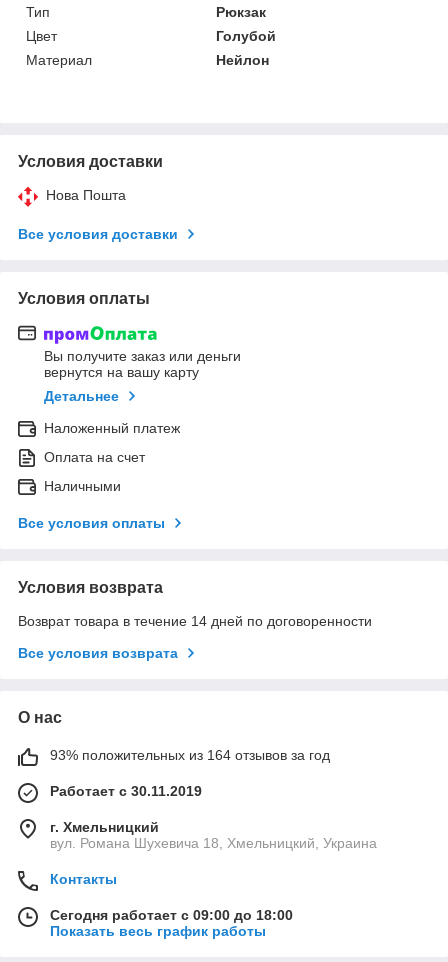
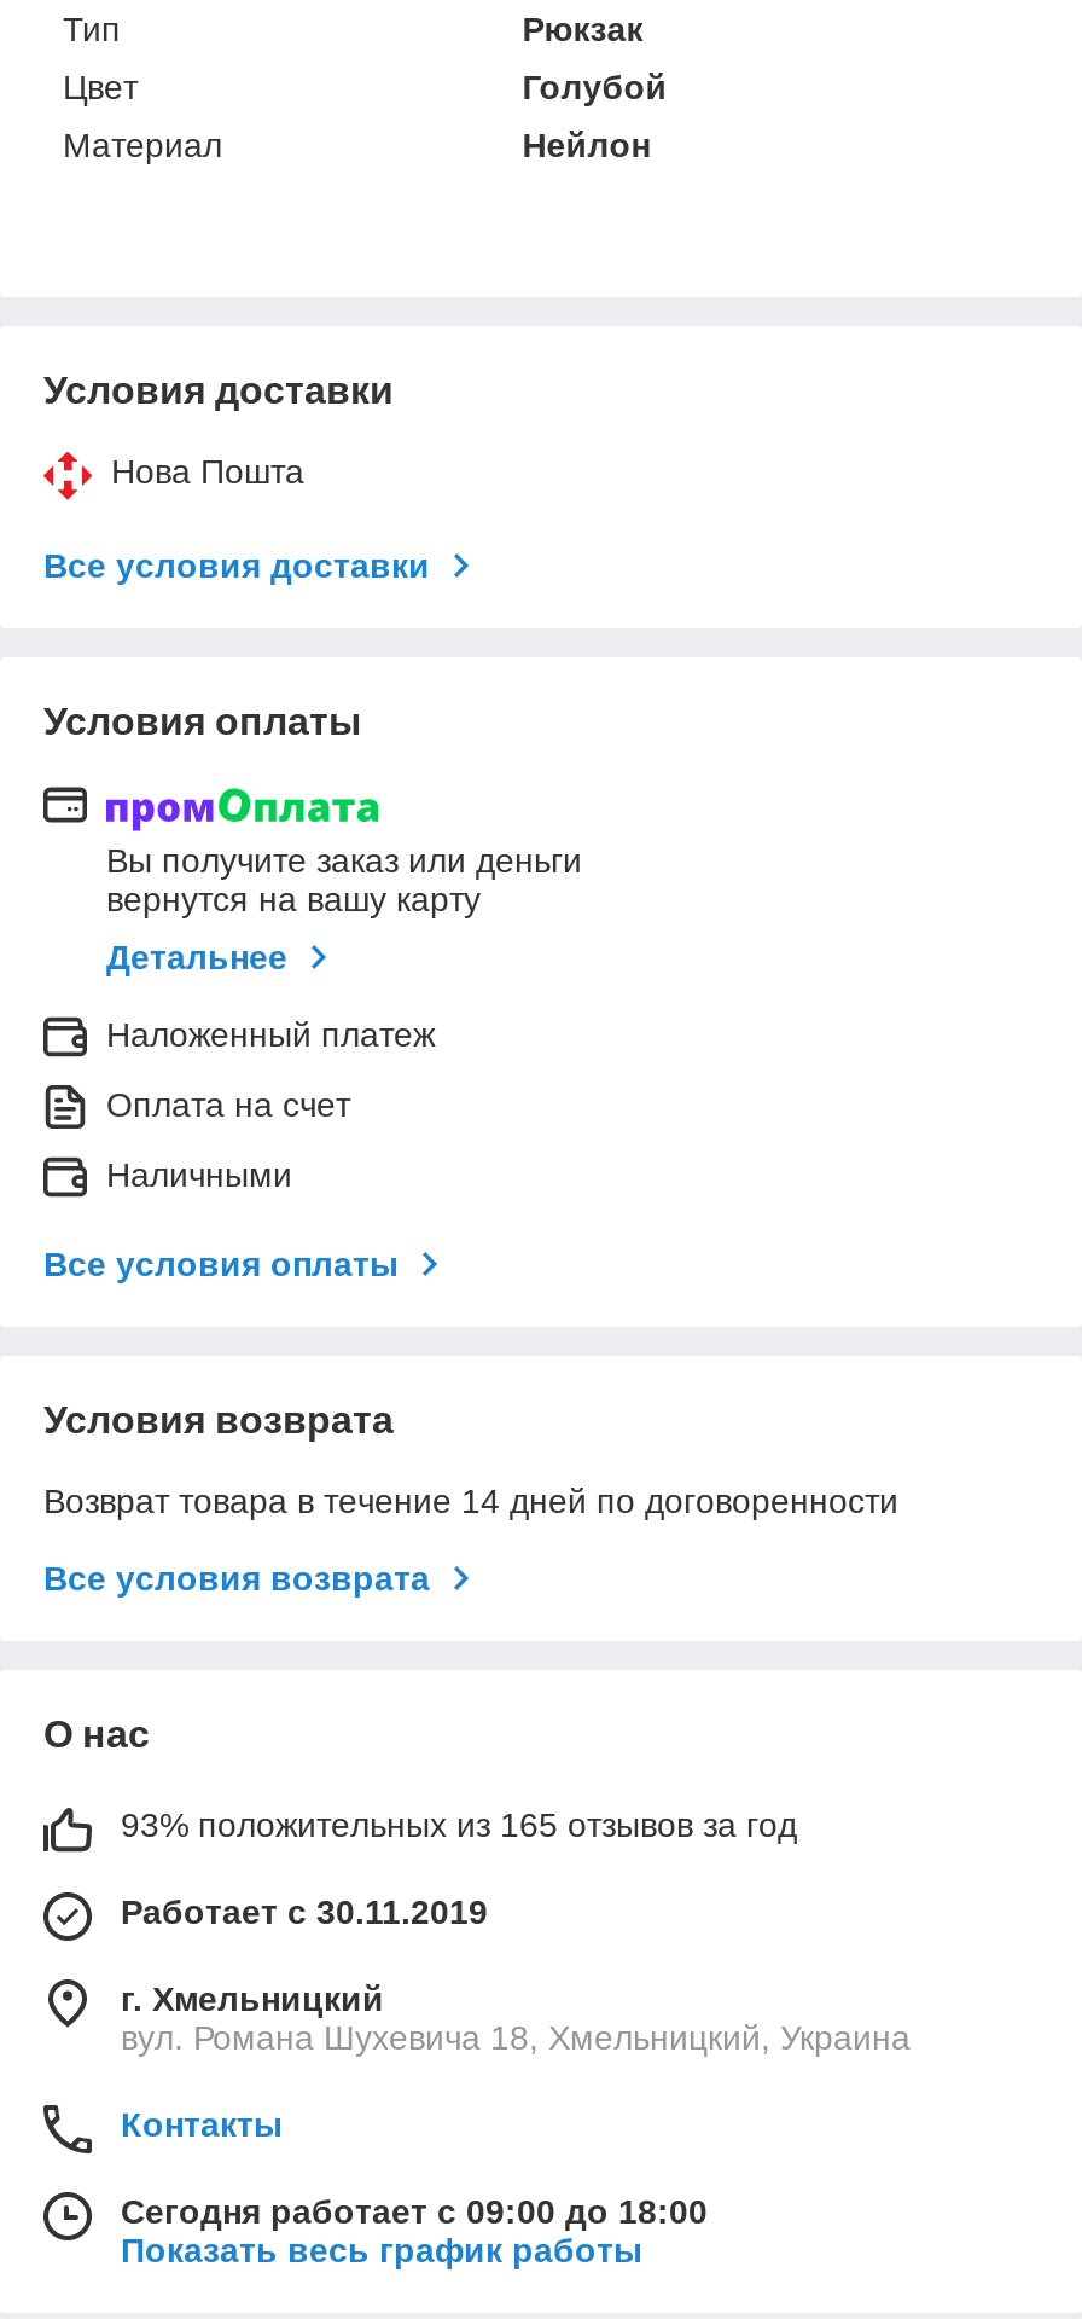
- 93% положительных из 164 отзывов за год
+ 93% положительных из 165 отзывов за год
